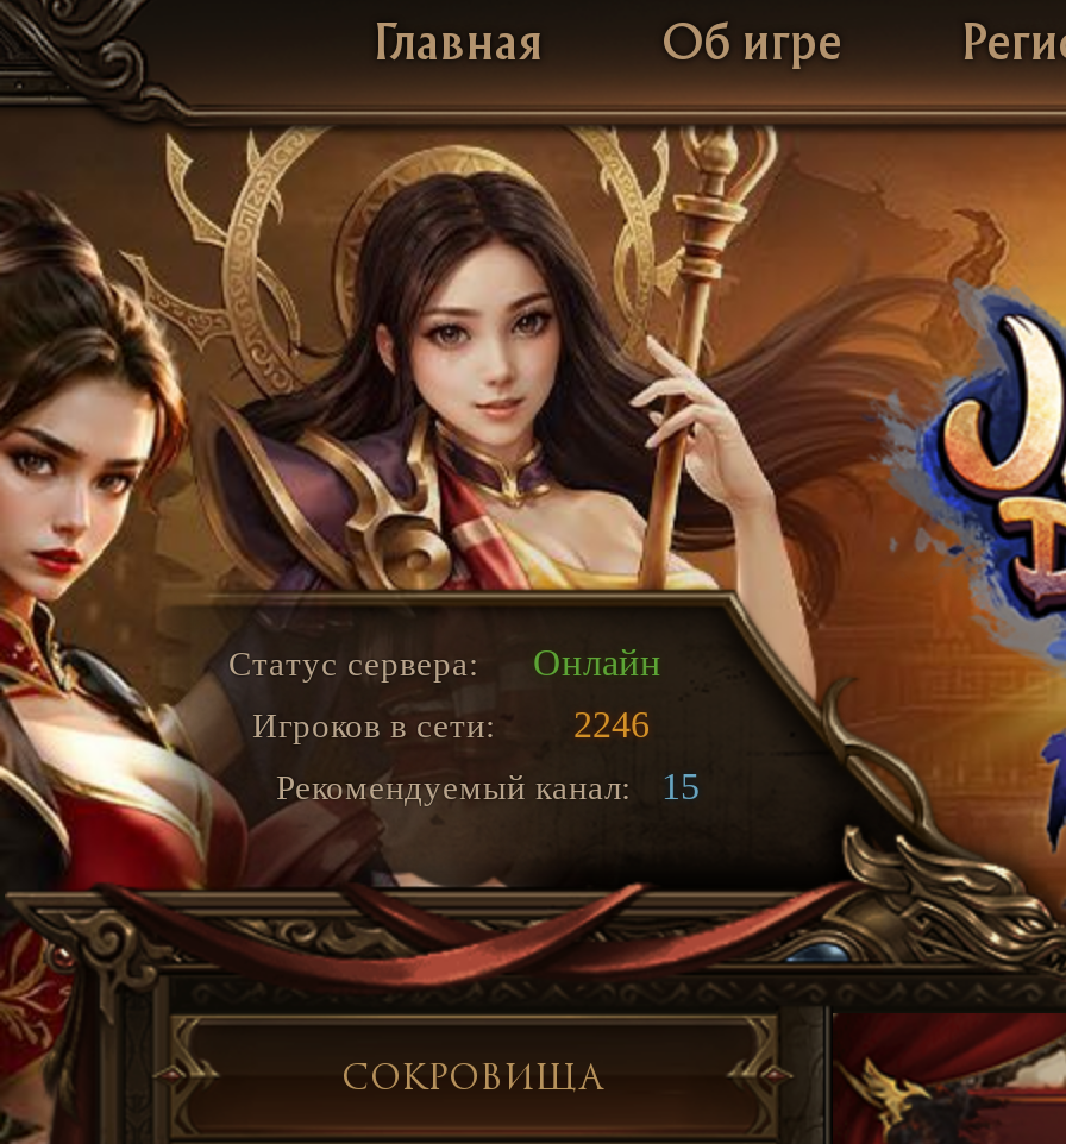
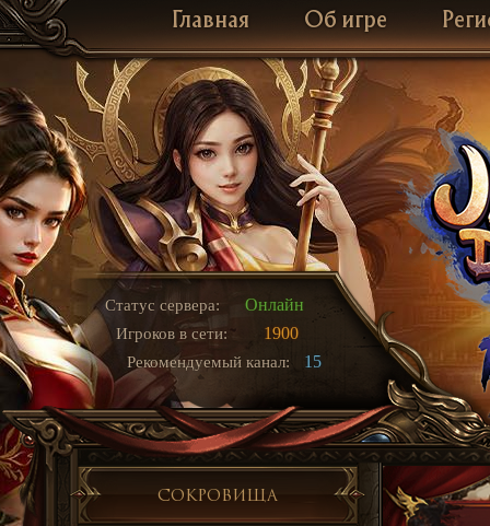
- 2246
+ 1900
